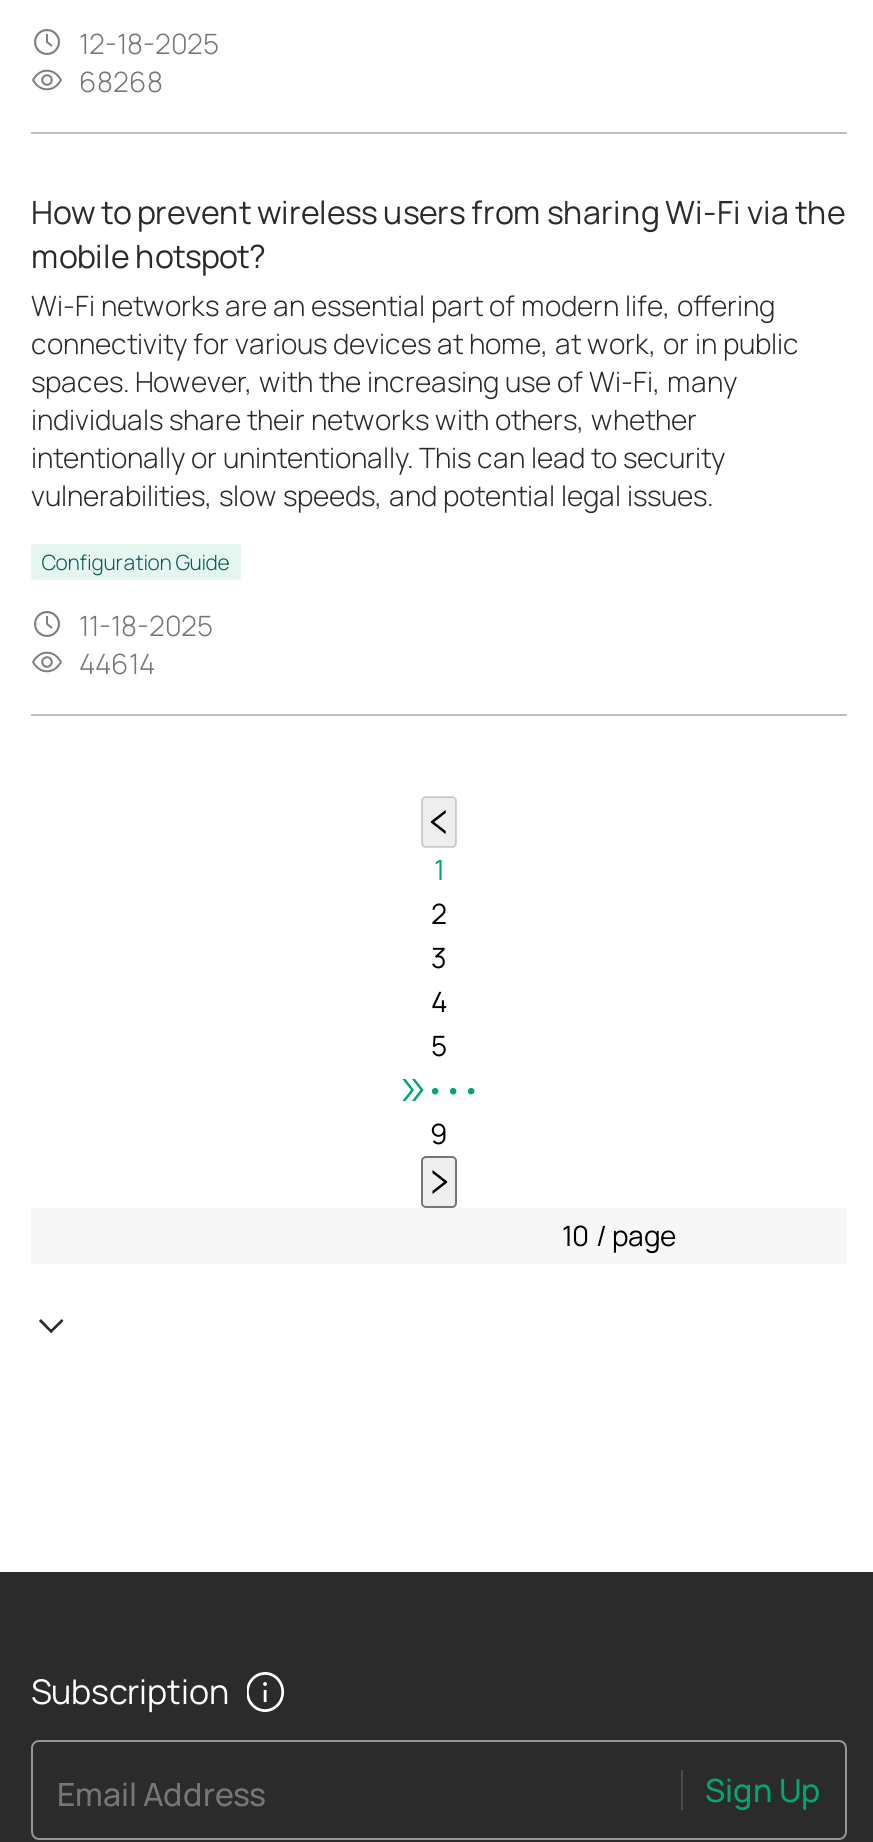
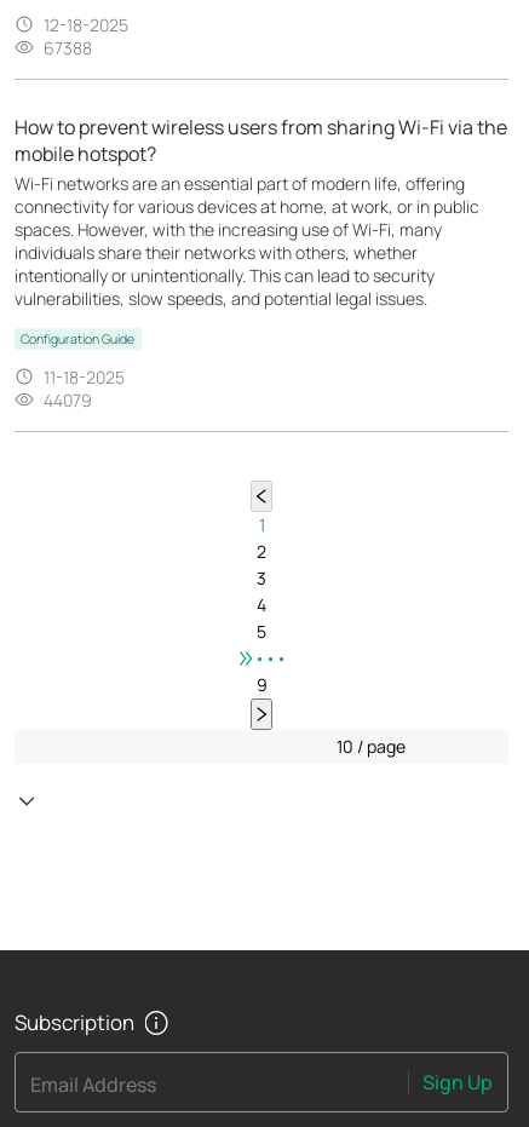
- 68268
+ 67388

- 44614
+ 44079
